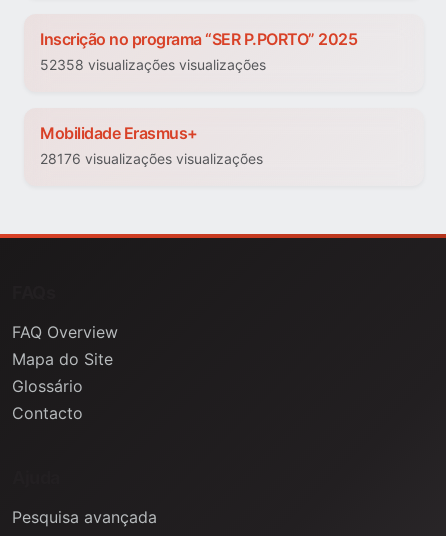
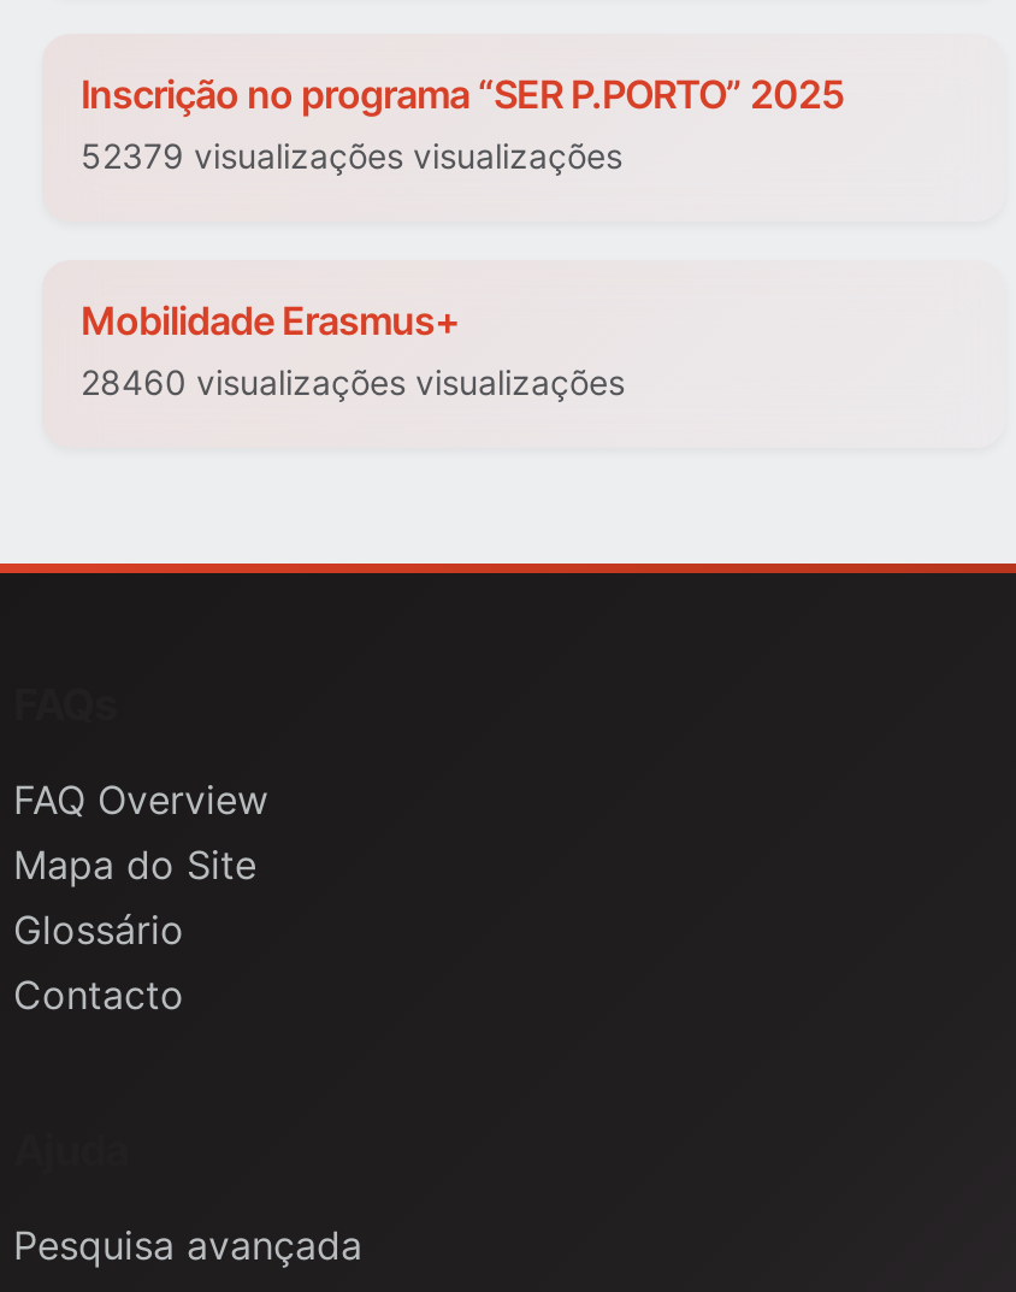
- 52358 visualizações visualizações
+ 52379 visualizações visualizações

- 28176 visualizações visualizações
+ 28460 visualizações visualizações
